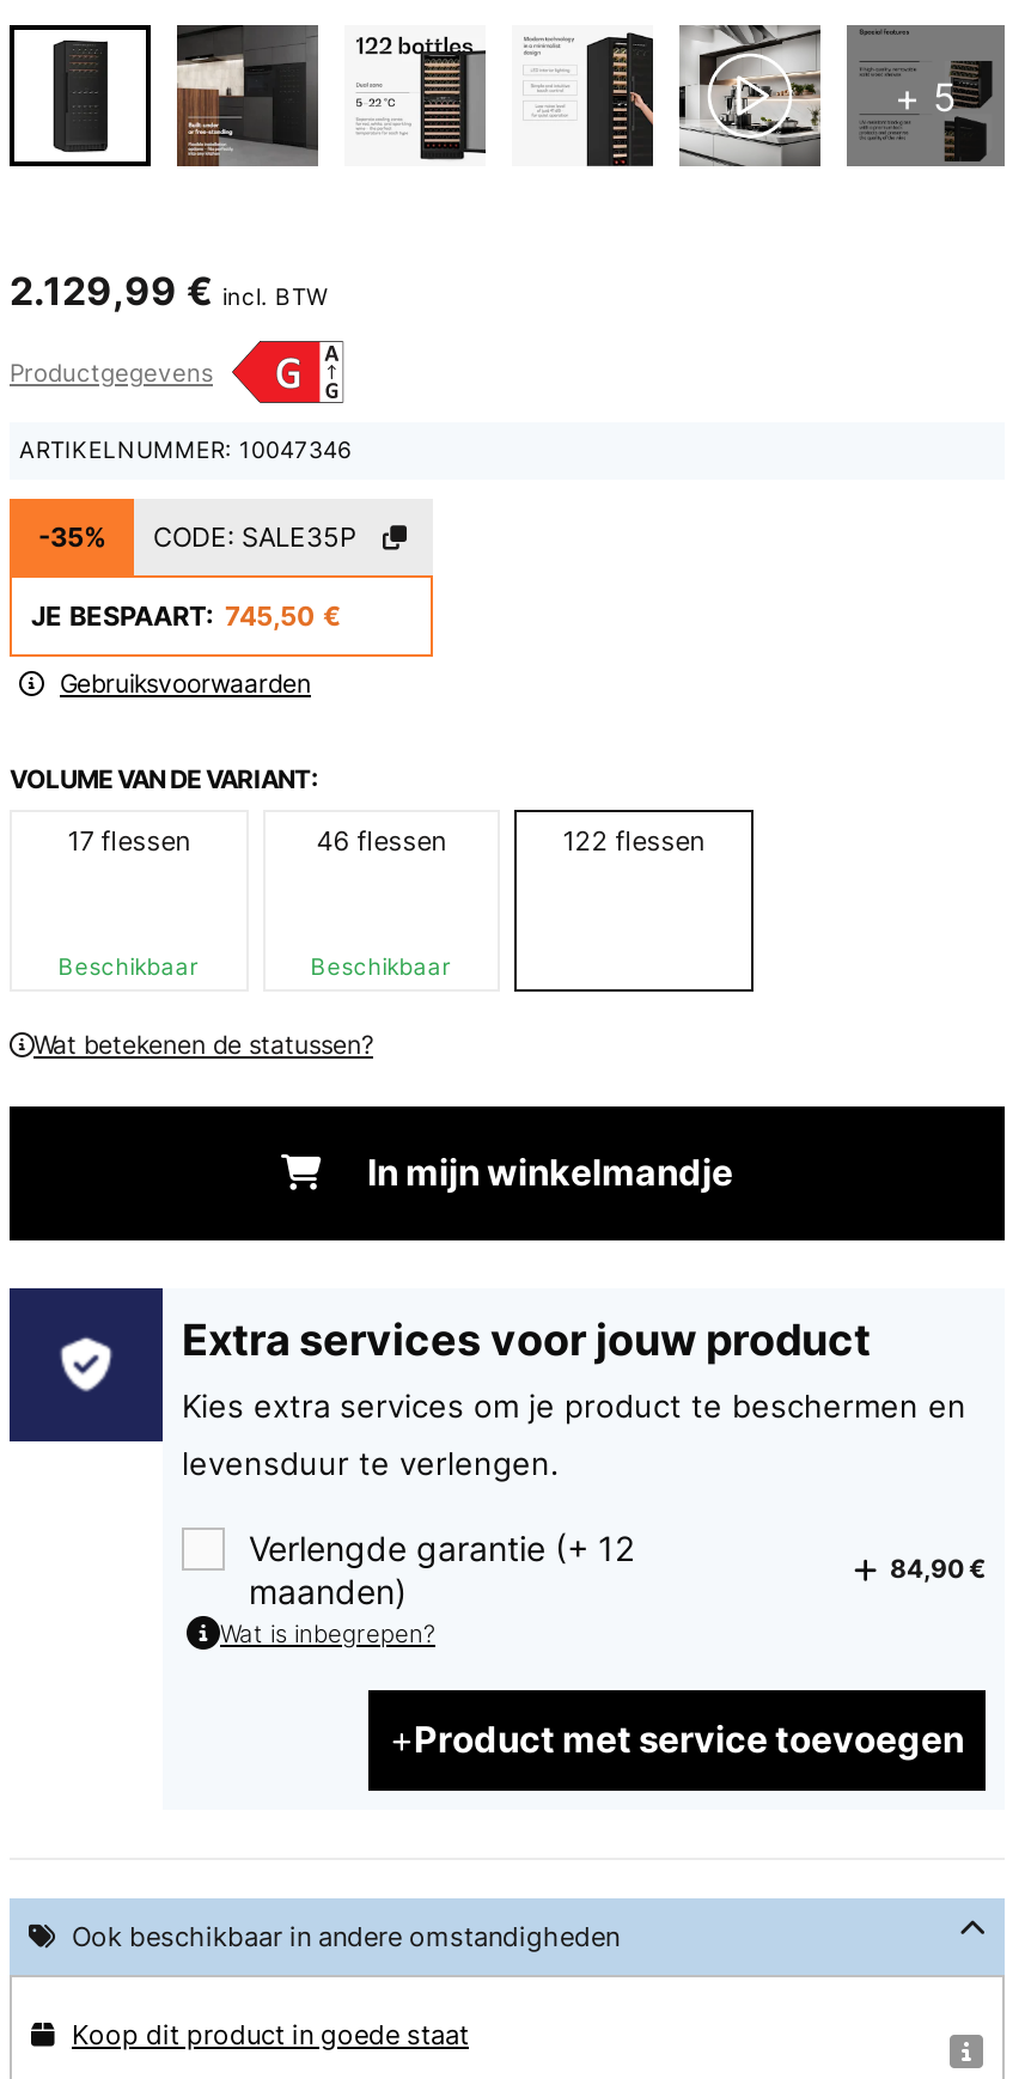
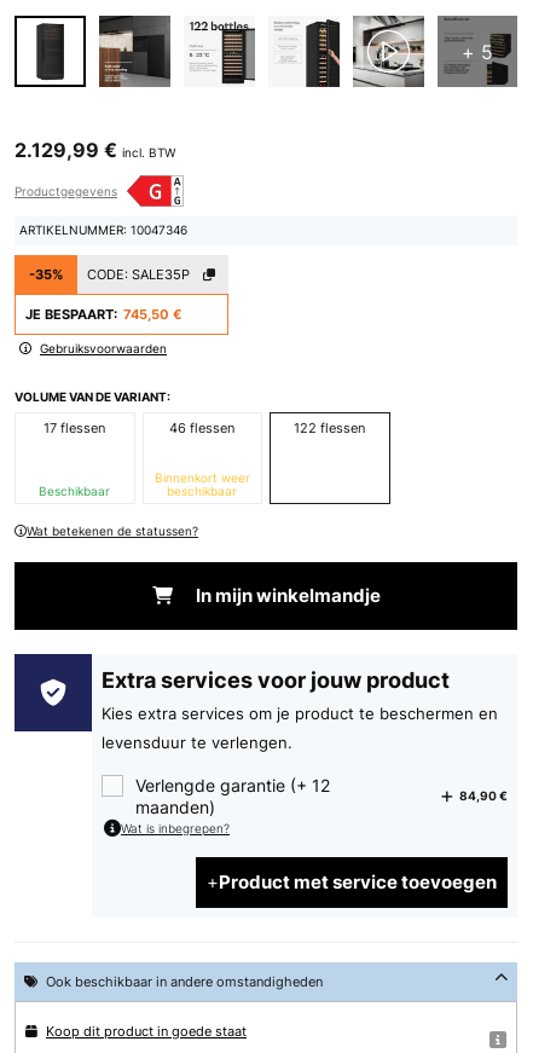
- Beschikbaar
+ Binnenkort weer
+ beschikbaar
